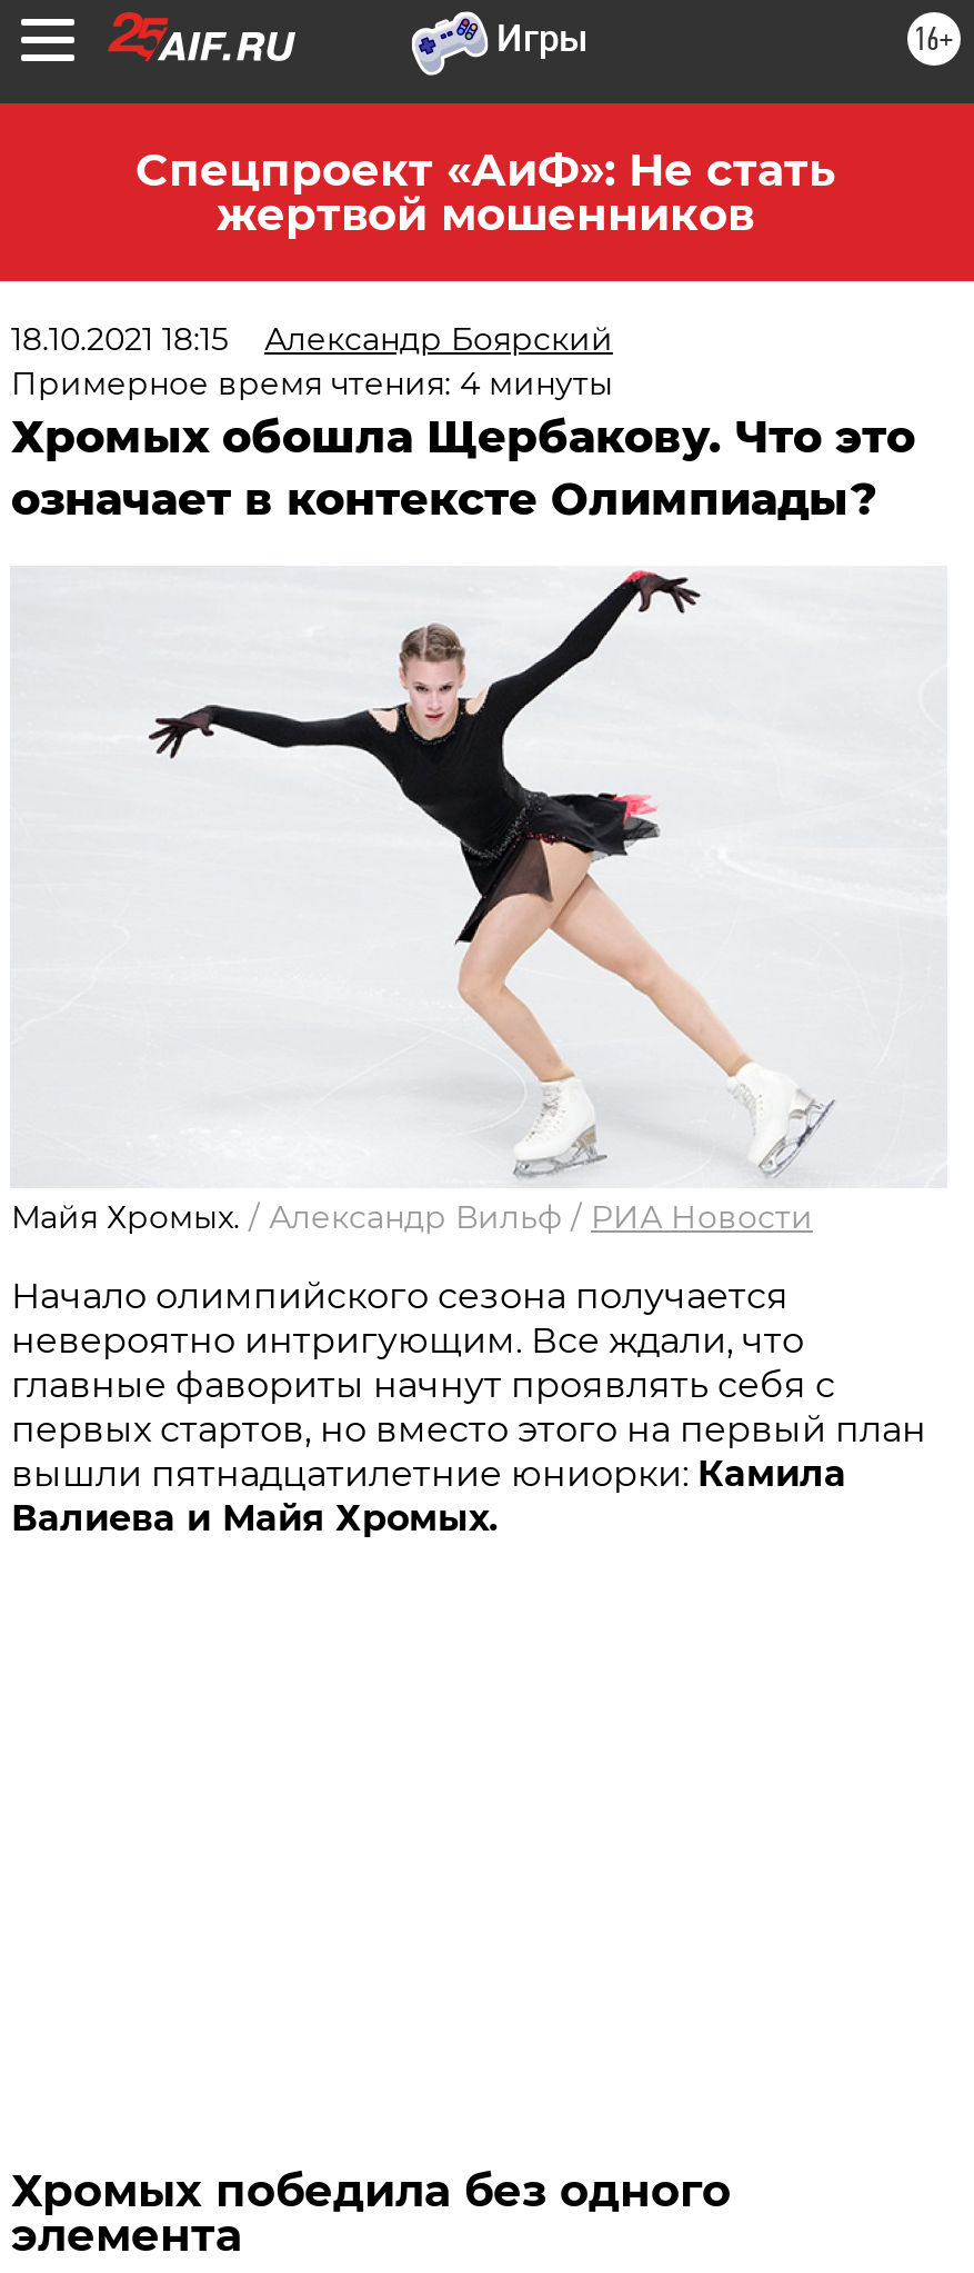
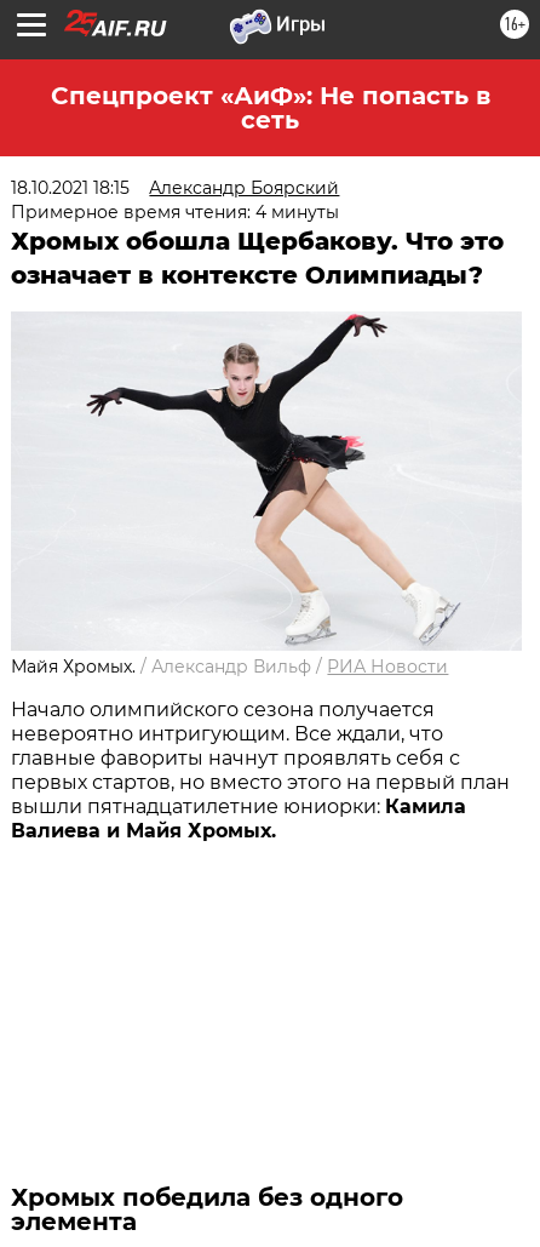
- Спецпроект «АиФ»: Не стать
- жертвой мошенников
+ Спецпроект «АиФ»: Не попасть в
+ сеть
